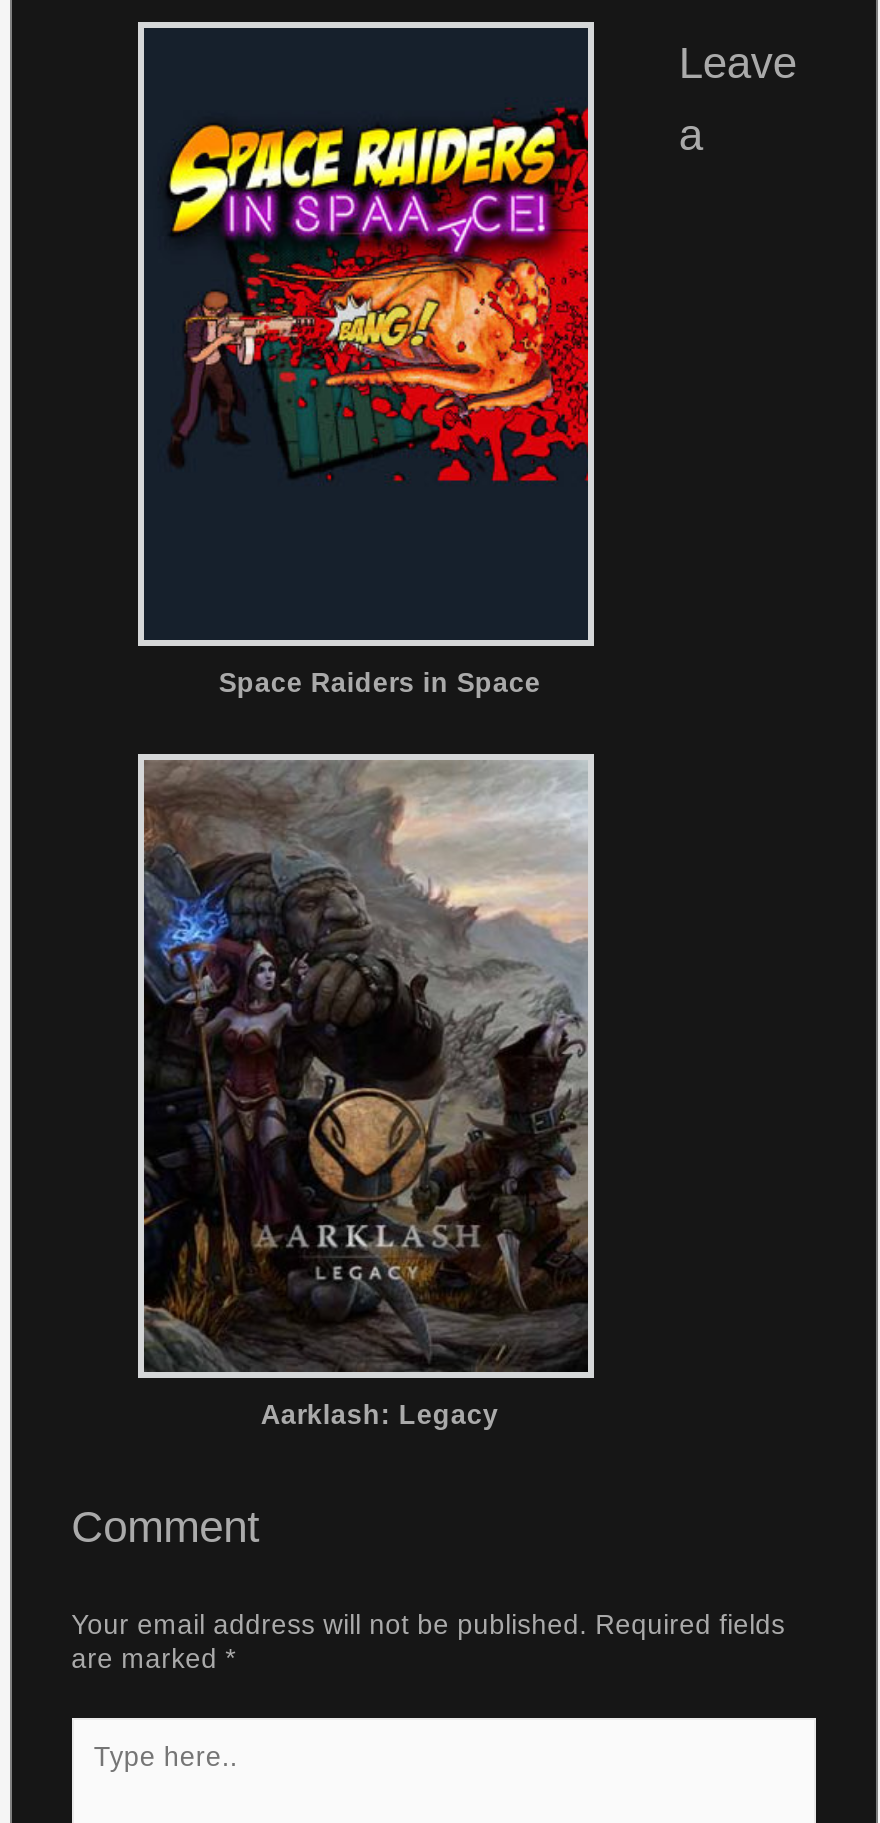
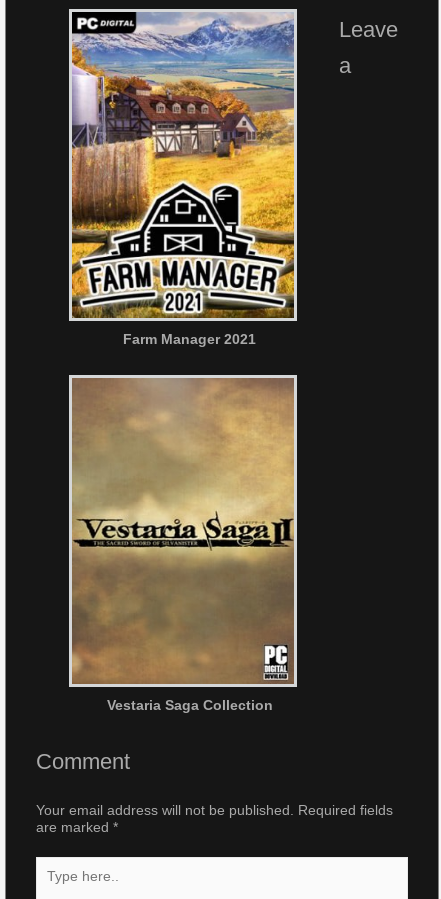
- [image]
- Space Raiders in Space
+ [image]
+ Farm Manager 2021

- [image]
- Aarklash: Legacy
+ [image]
+ Vestaria Saga Collection
